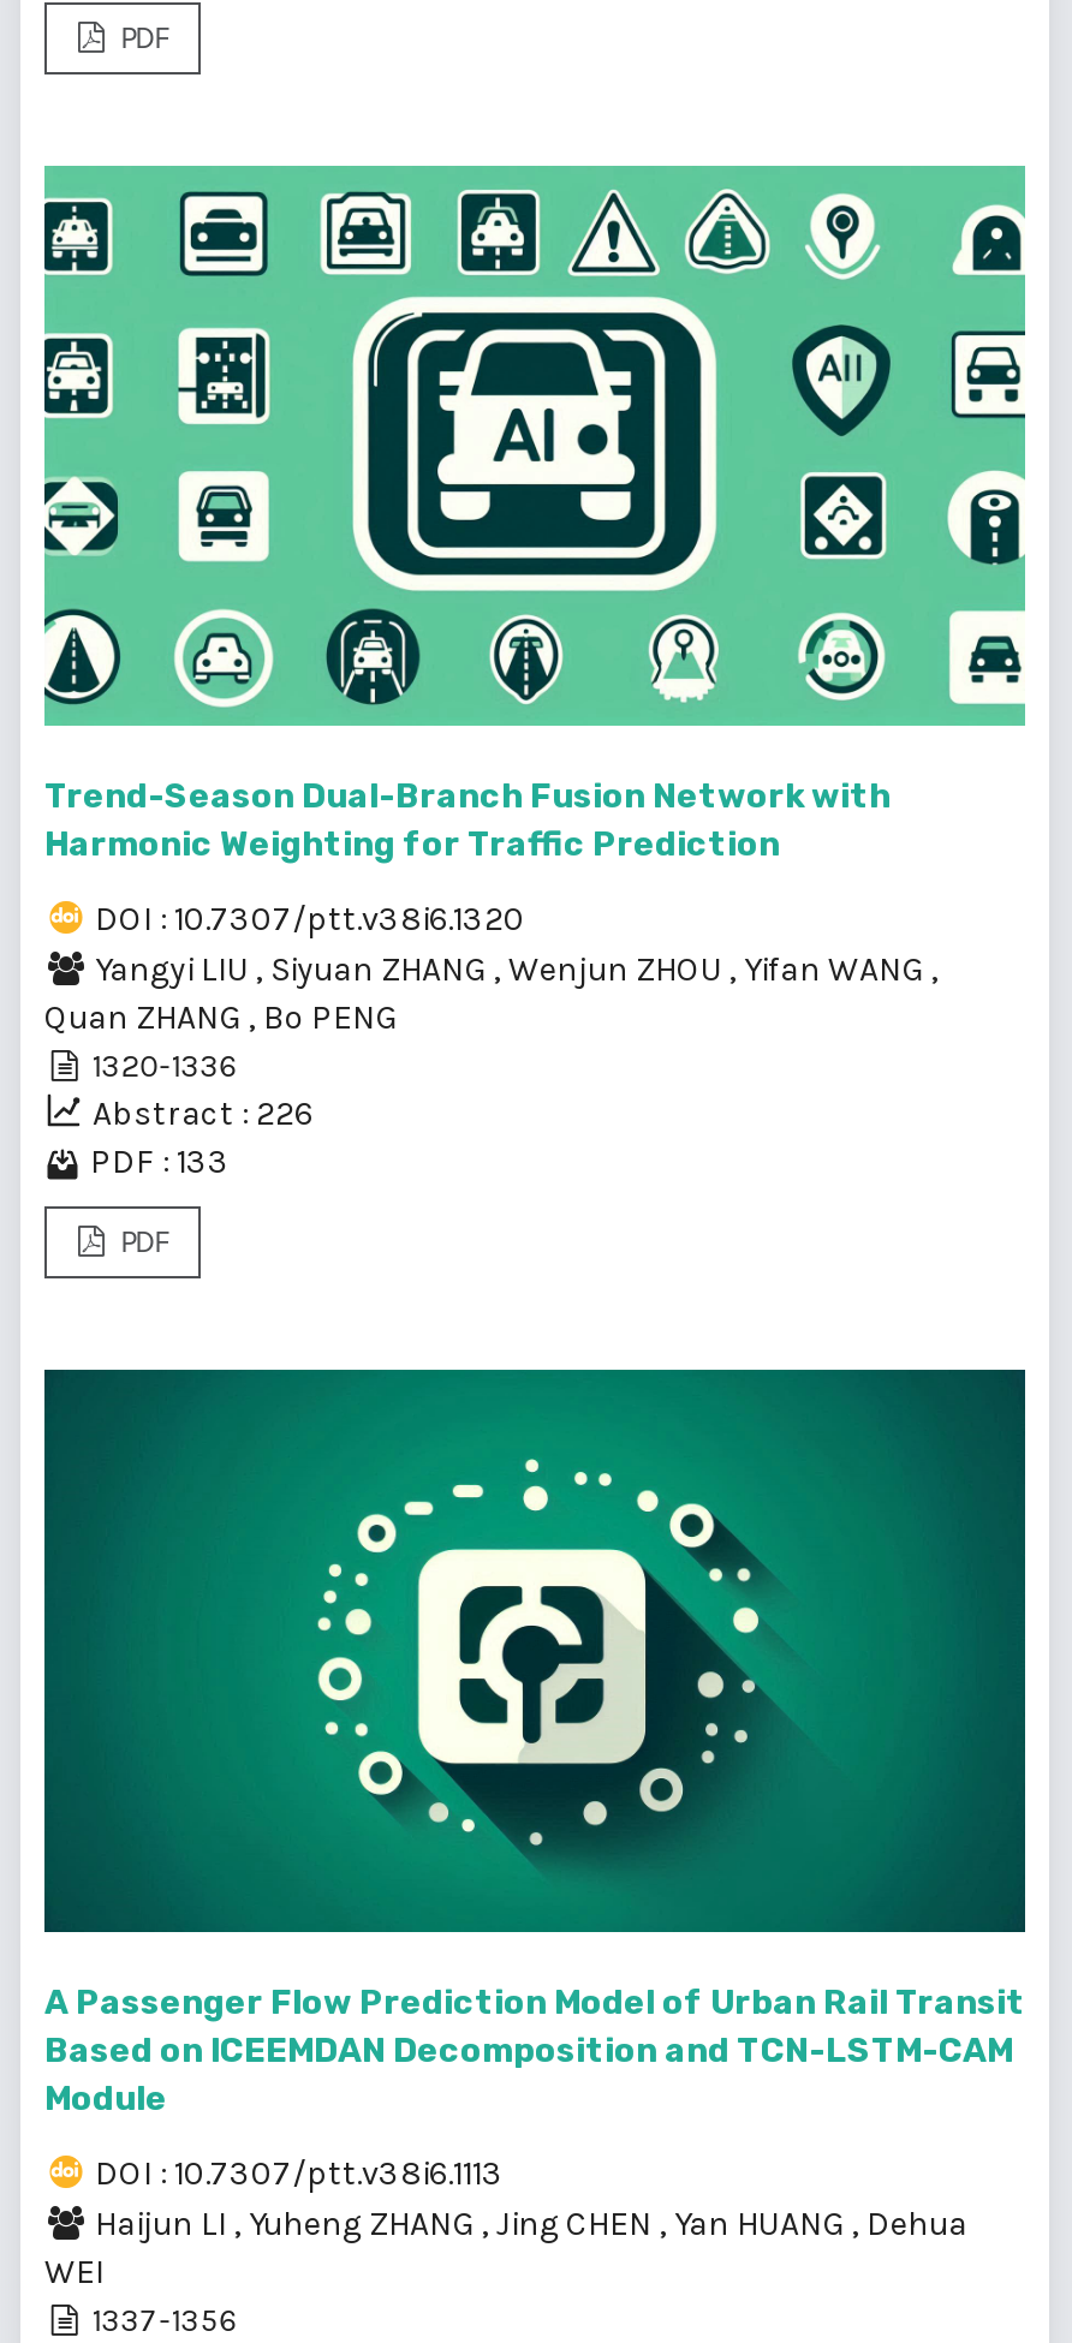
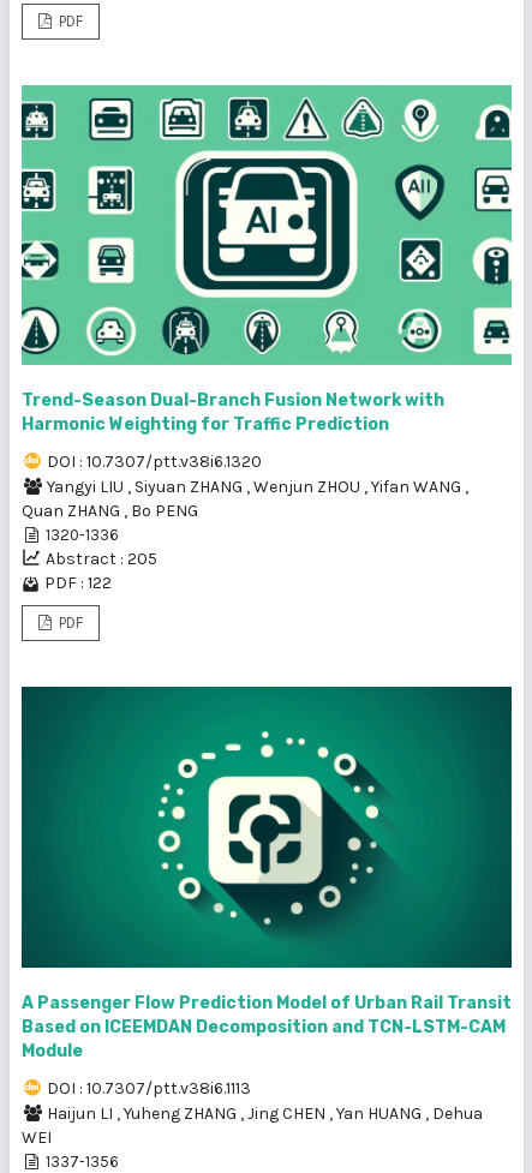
- Abstract : 226
+ Abstract : 205

- PDF : 133
+ PDF : 122
